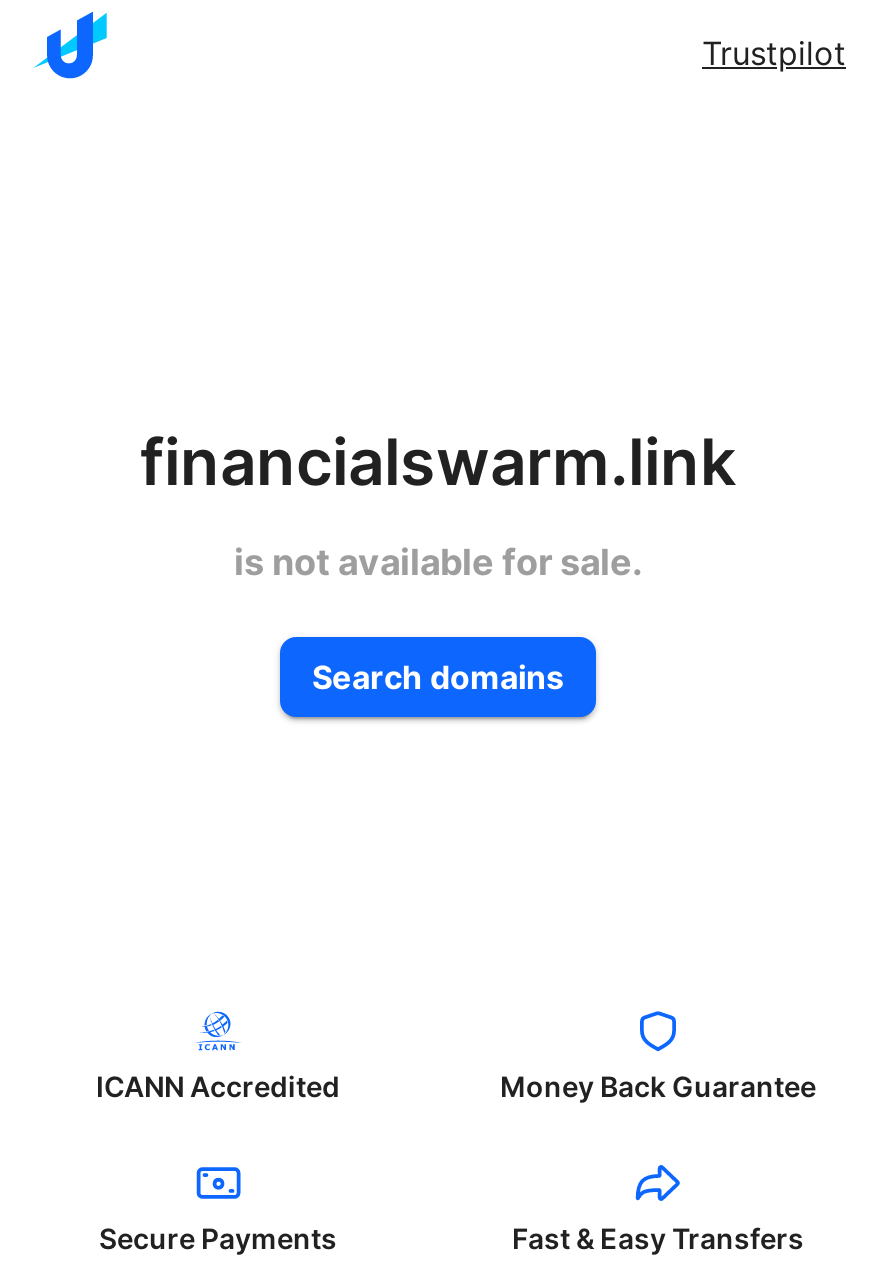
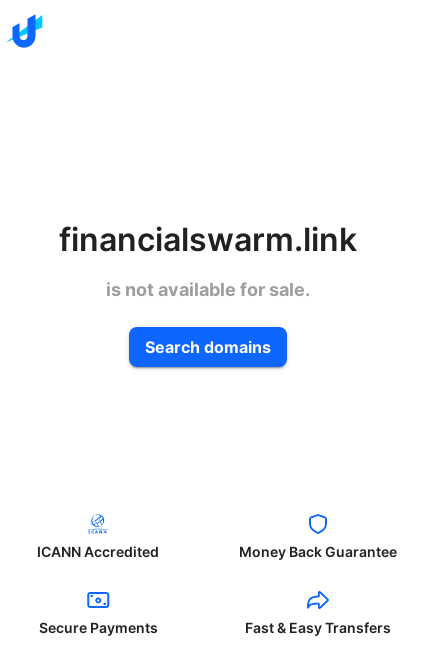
- Trustpilot
